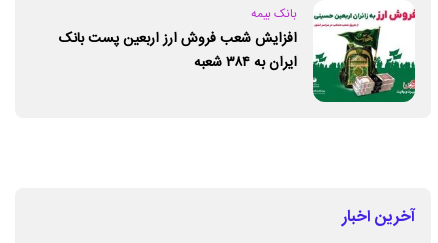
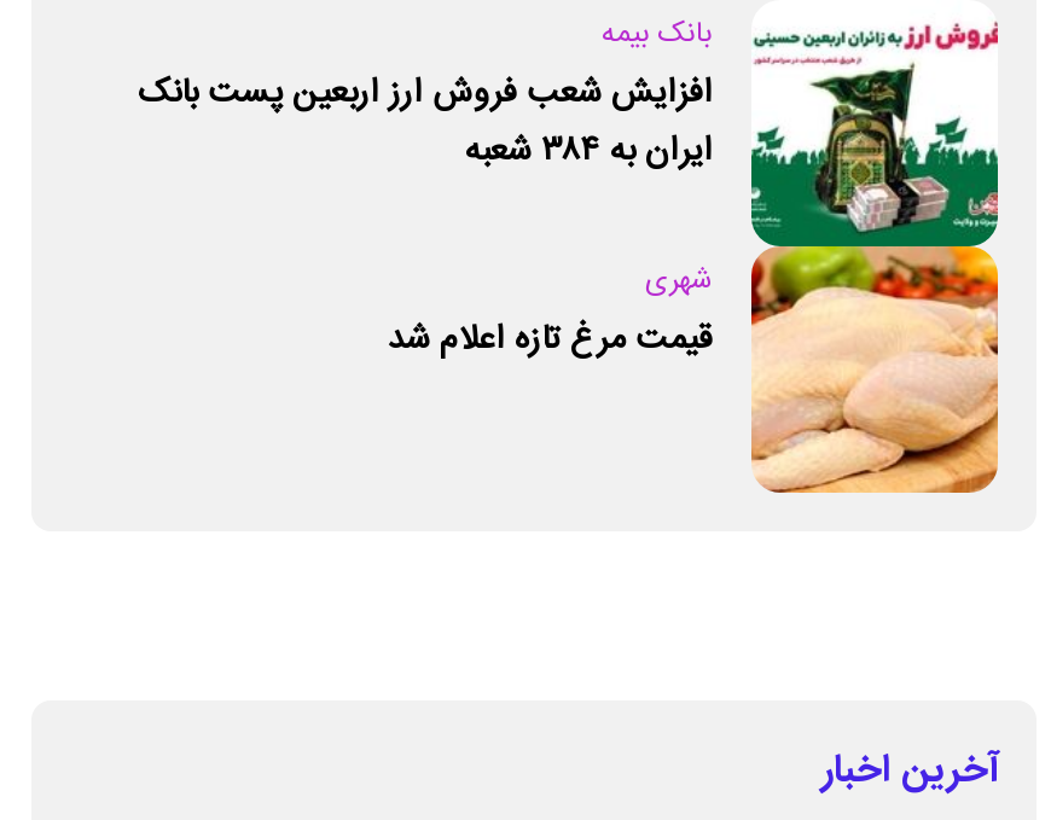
+ [image]
+ شهری
+ قیمت مرغ تازه اعلام شد
